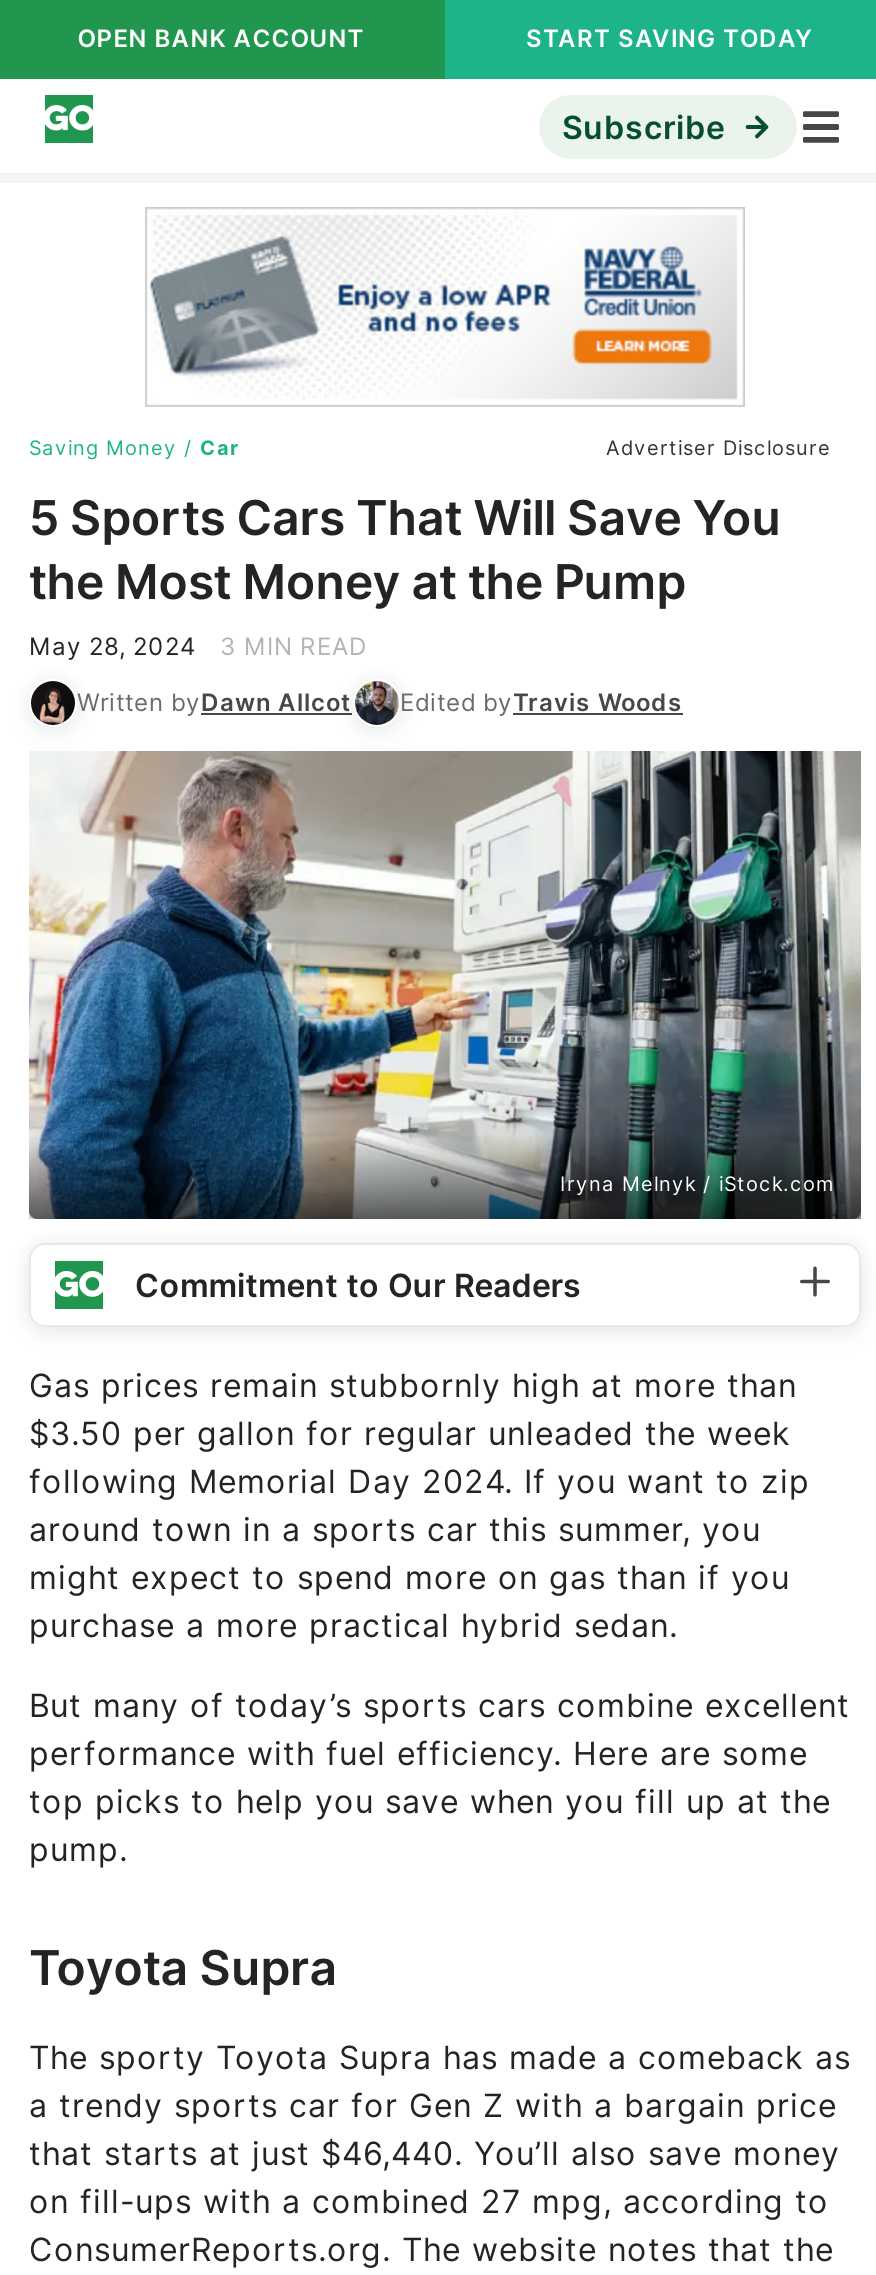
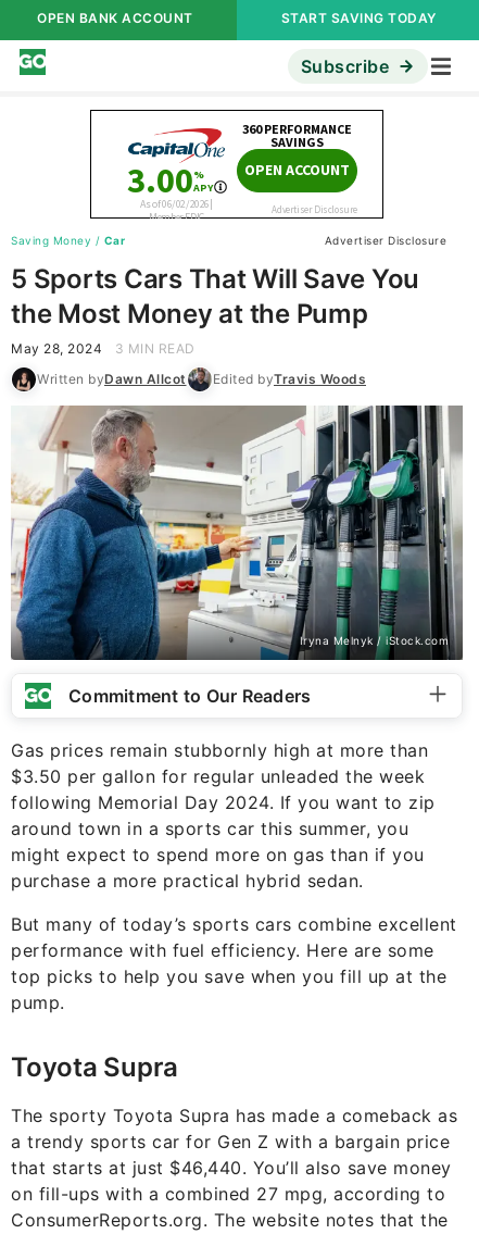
- [image]
+ [image]
